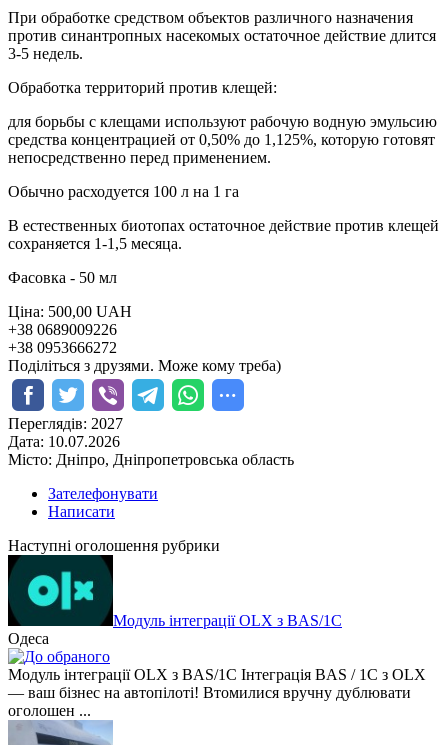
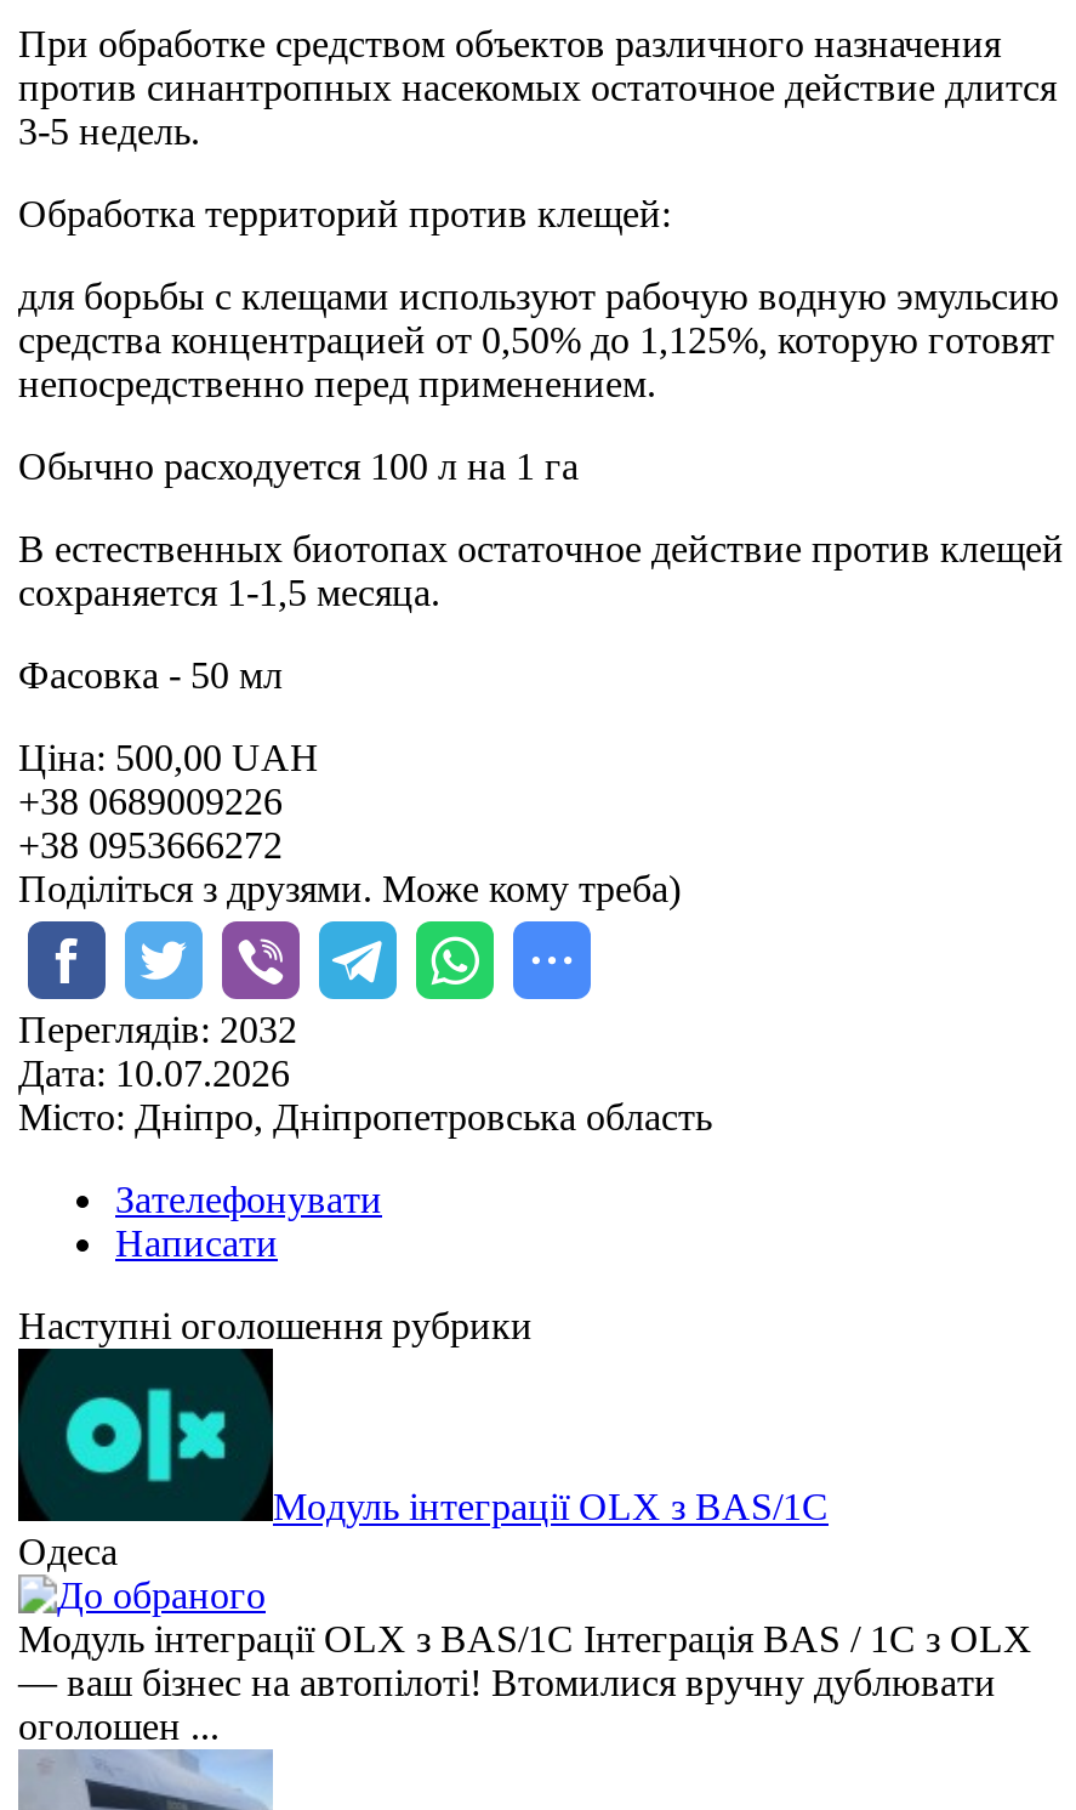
- Переглядів: 2027
+ Переглядів: 2032
